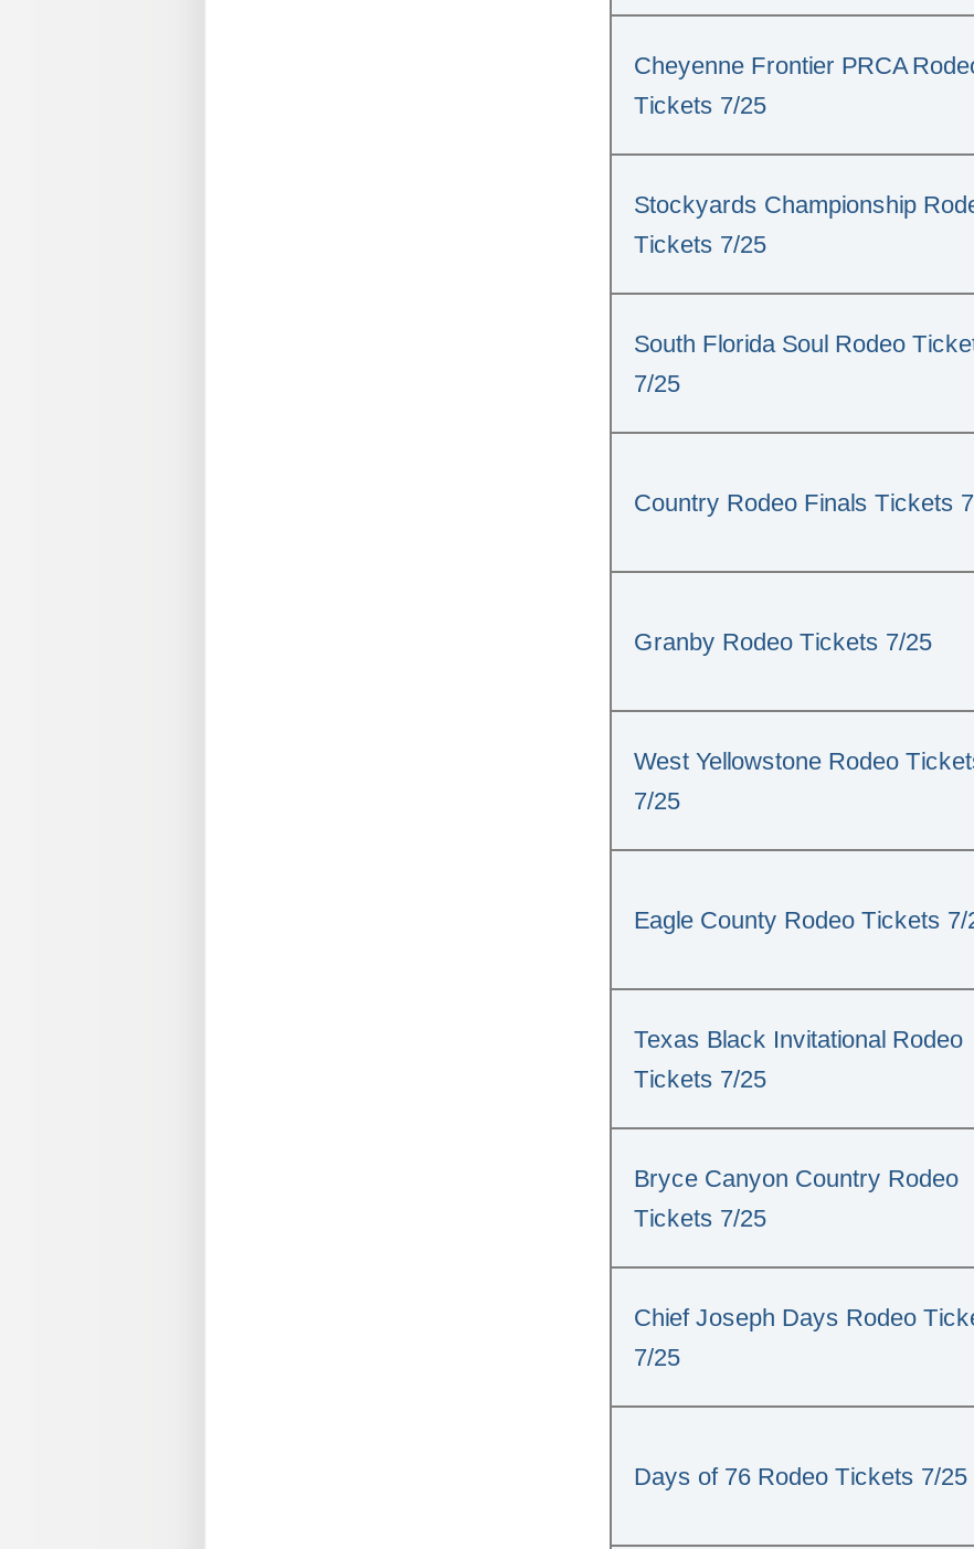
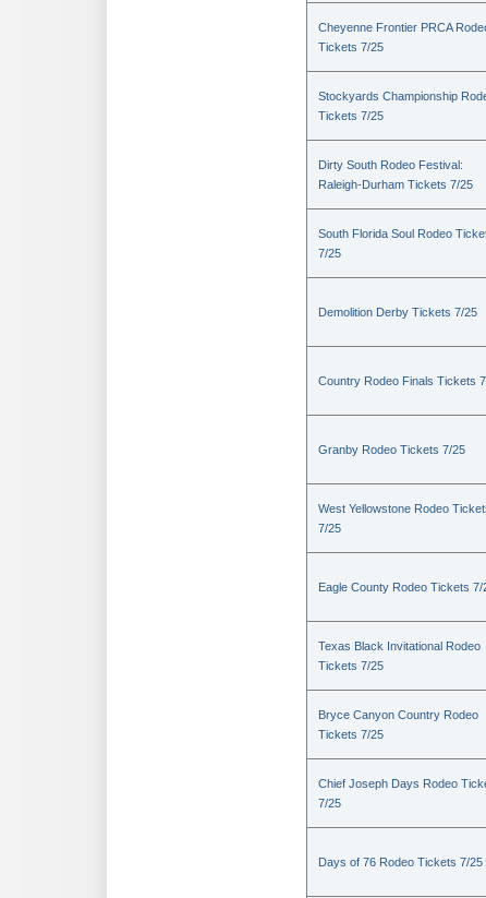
+ Dirty South Rodeo Festival:
+ Raleigh-Durham Tickets 7/25

+ Demolition Derby Tickets 7/25
